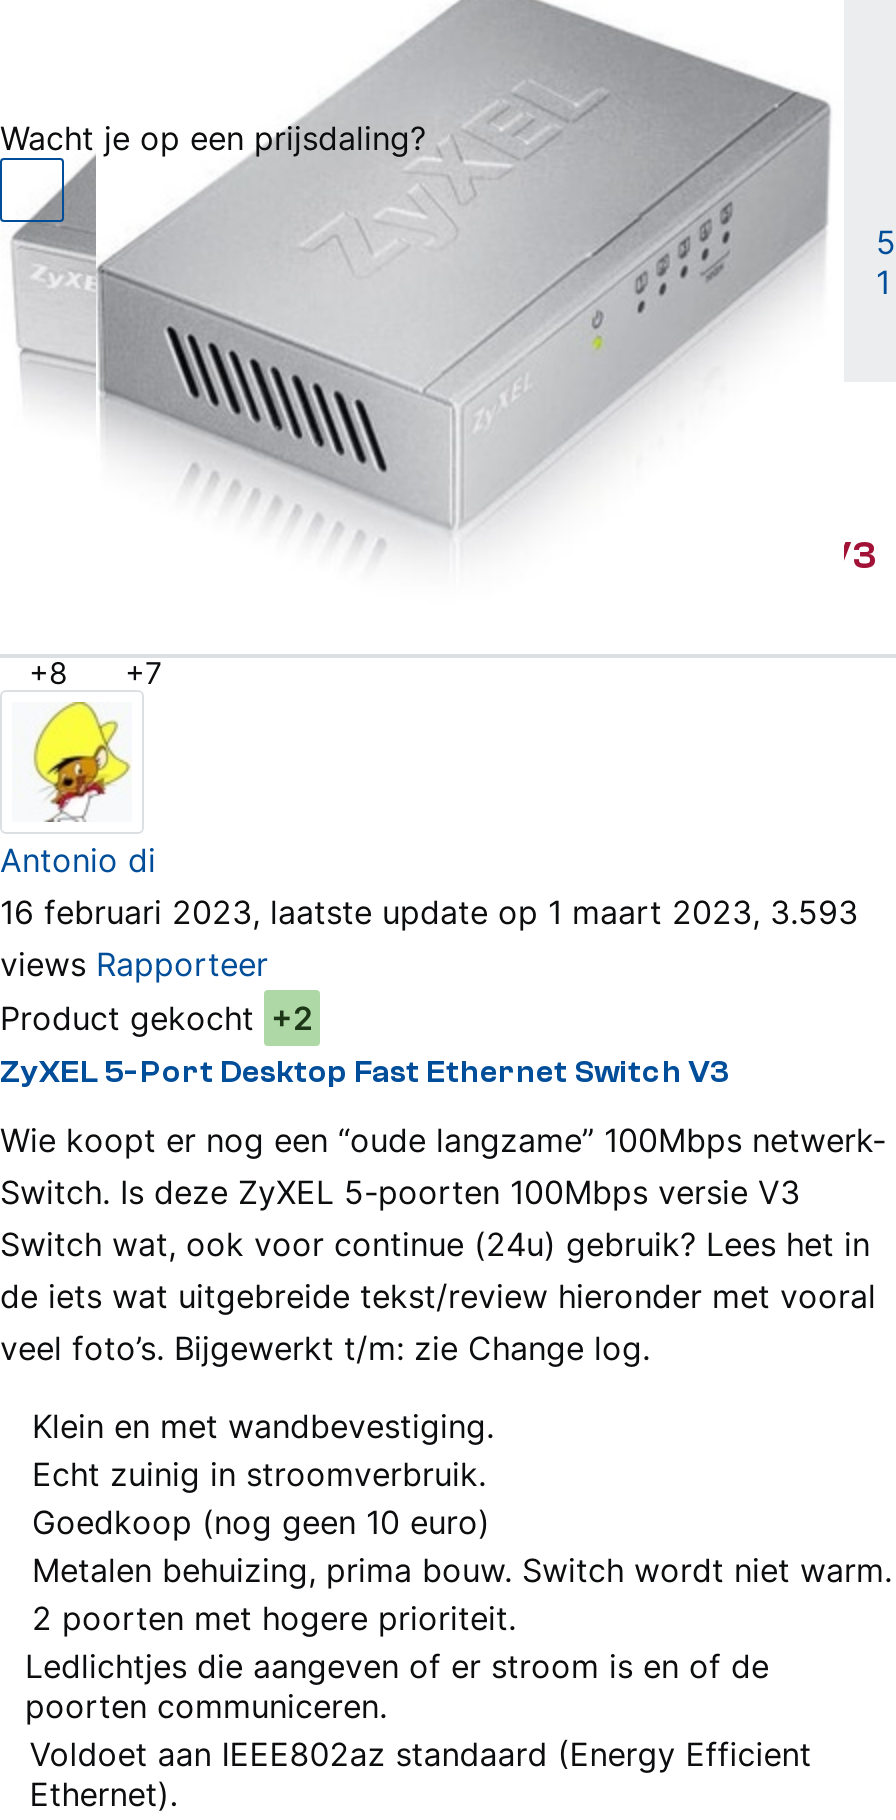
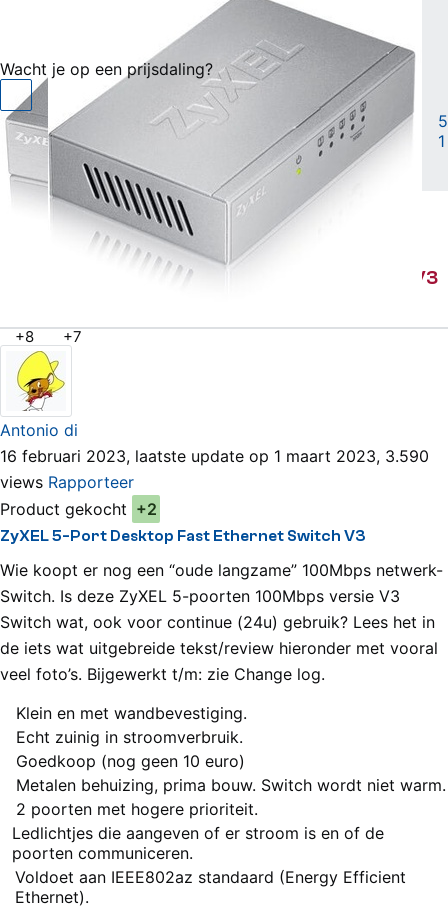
- 16 februari 2023, laatste update op 1 maart 2023, 3.593
+ 16 februari 2023, laatste update op 1 maart 2023, 3.590
